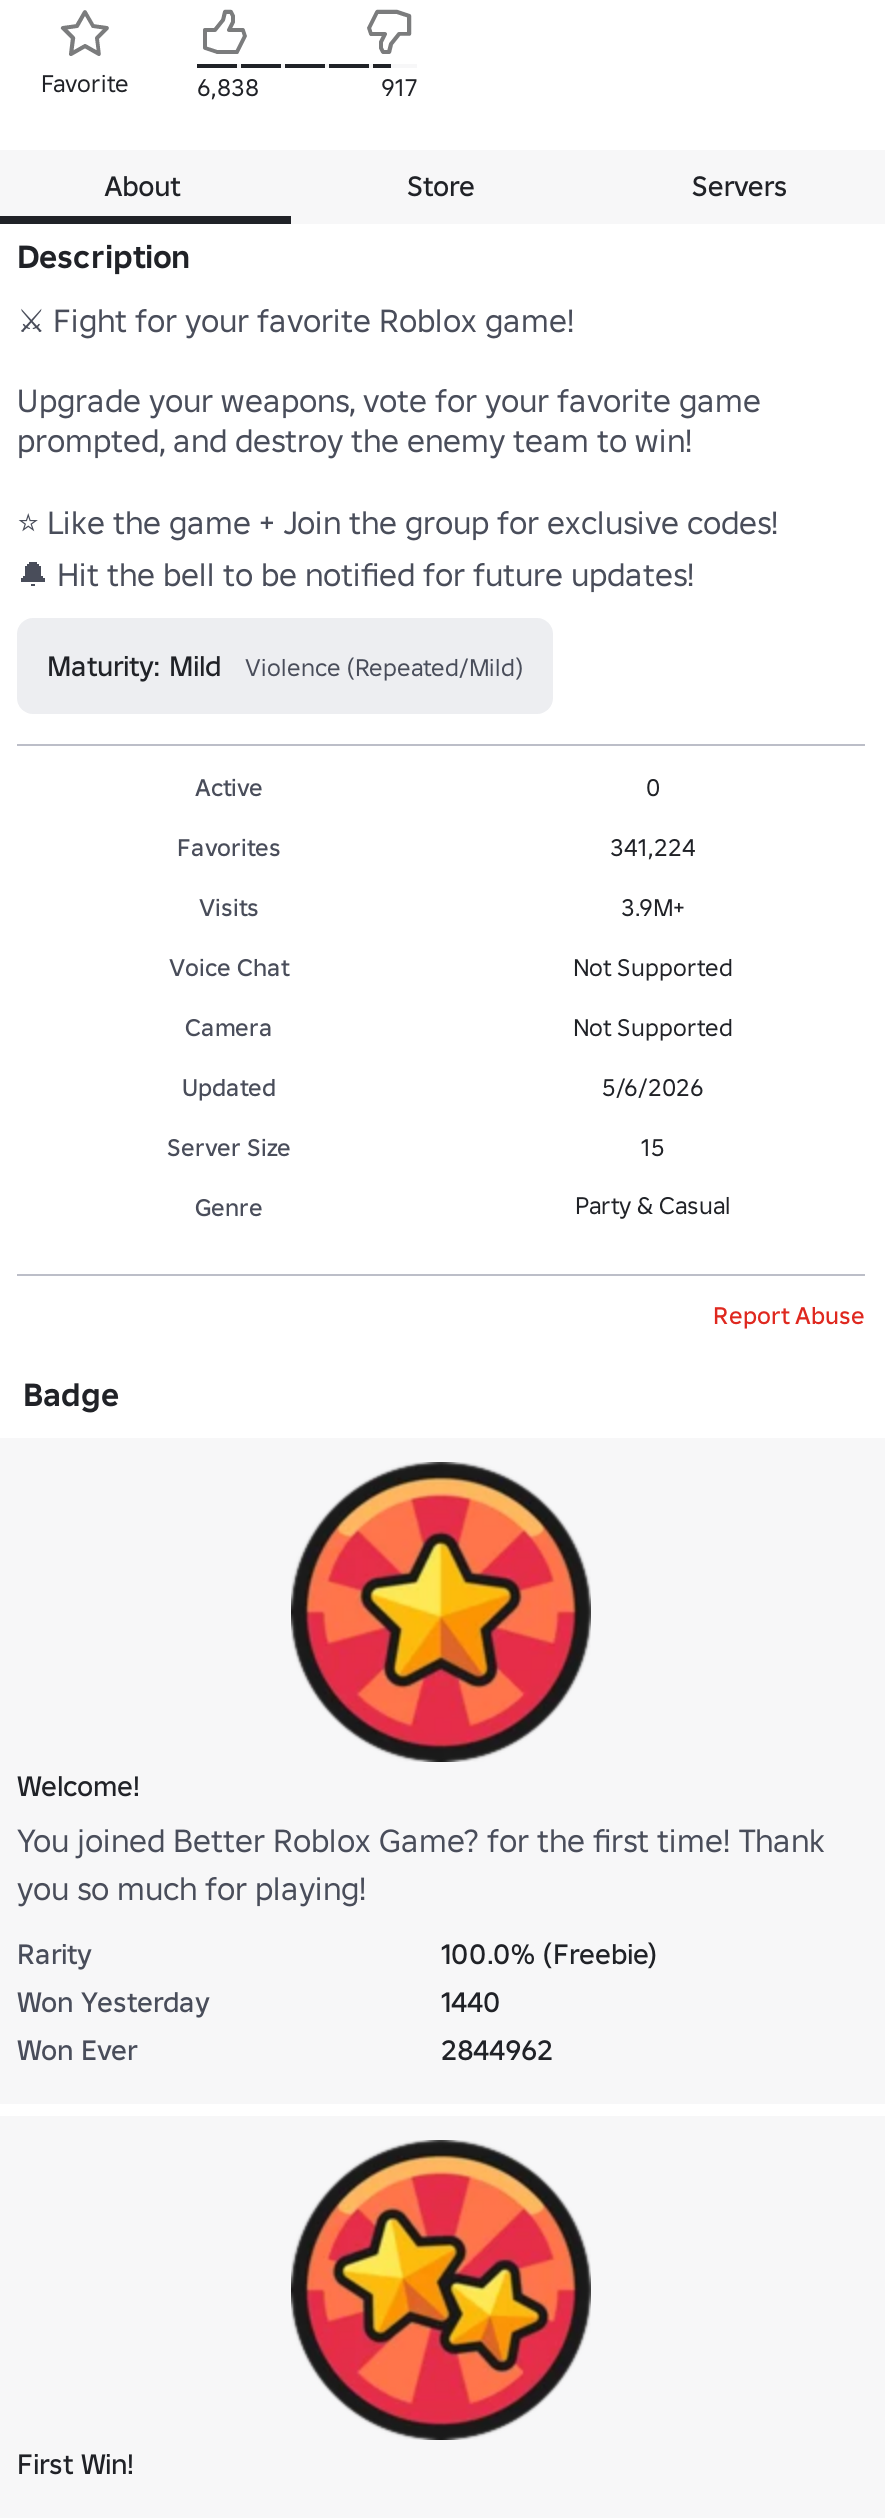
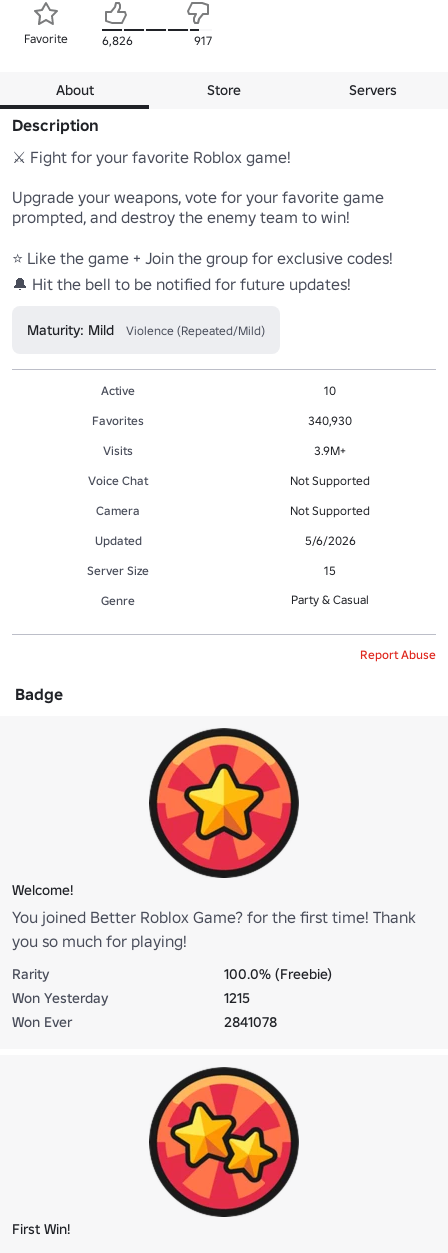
- 6,838
+ 6,826

- 0
+ 10

- 341,224
+ 340,930

- 1440
+ 1215

- 2844962
+ 2841078
